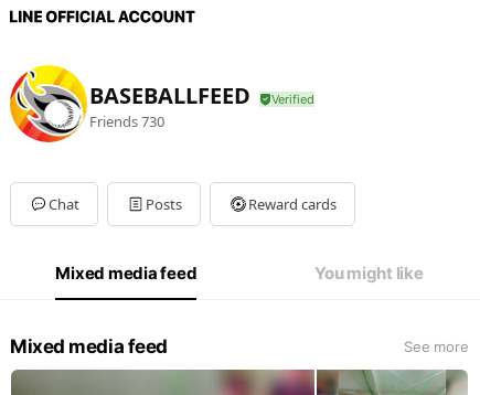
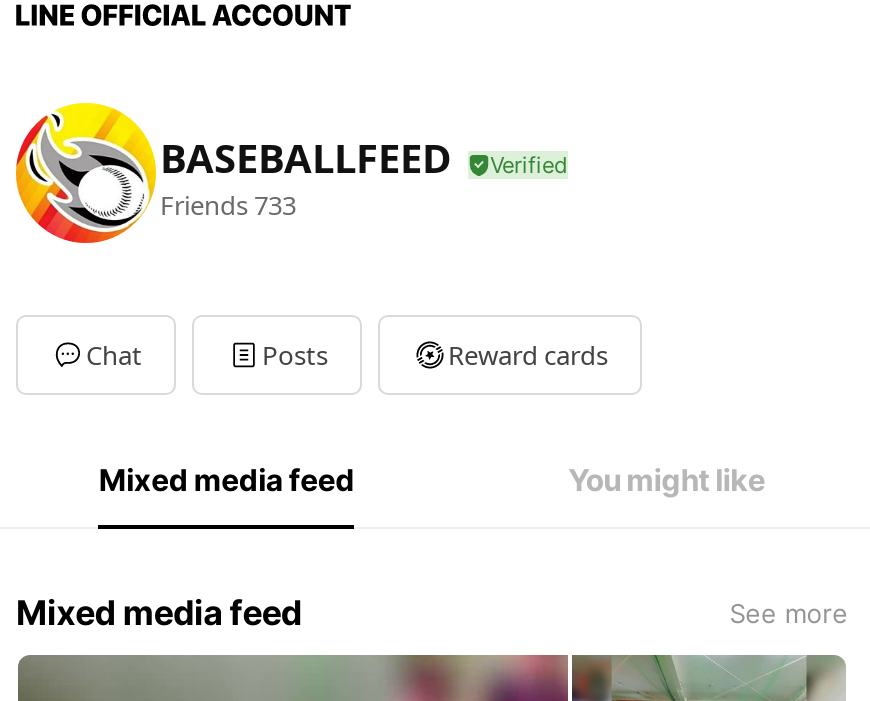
- Friends 730
+ Friends 733
